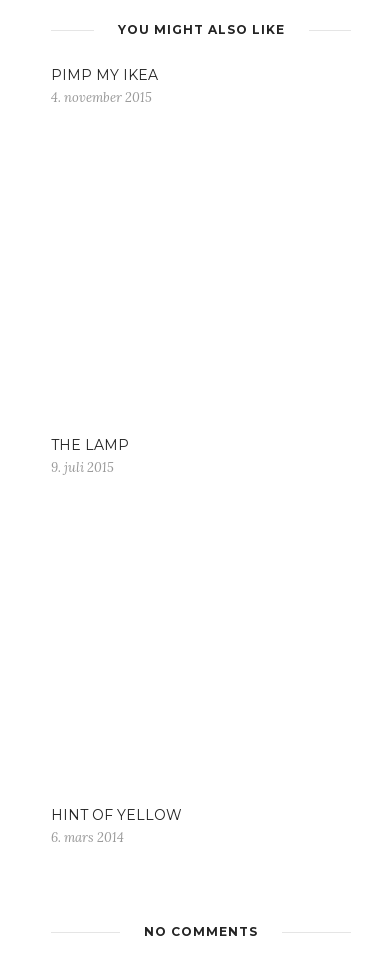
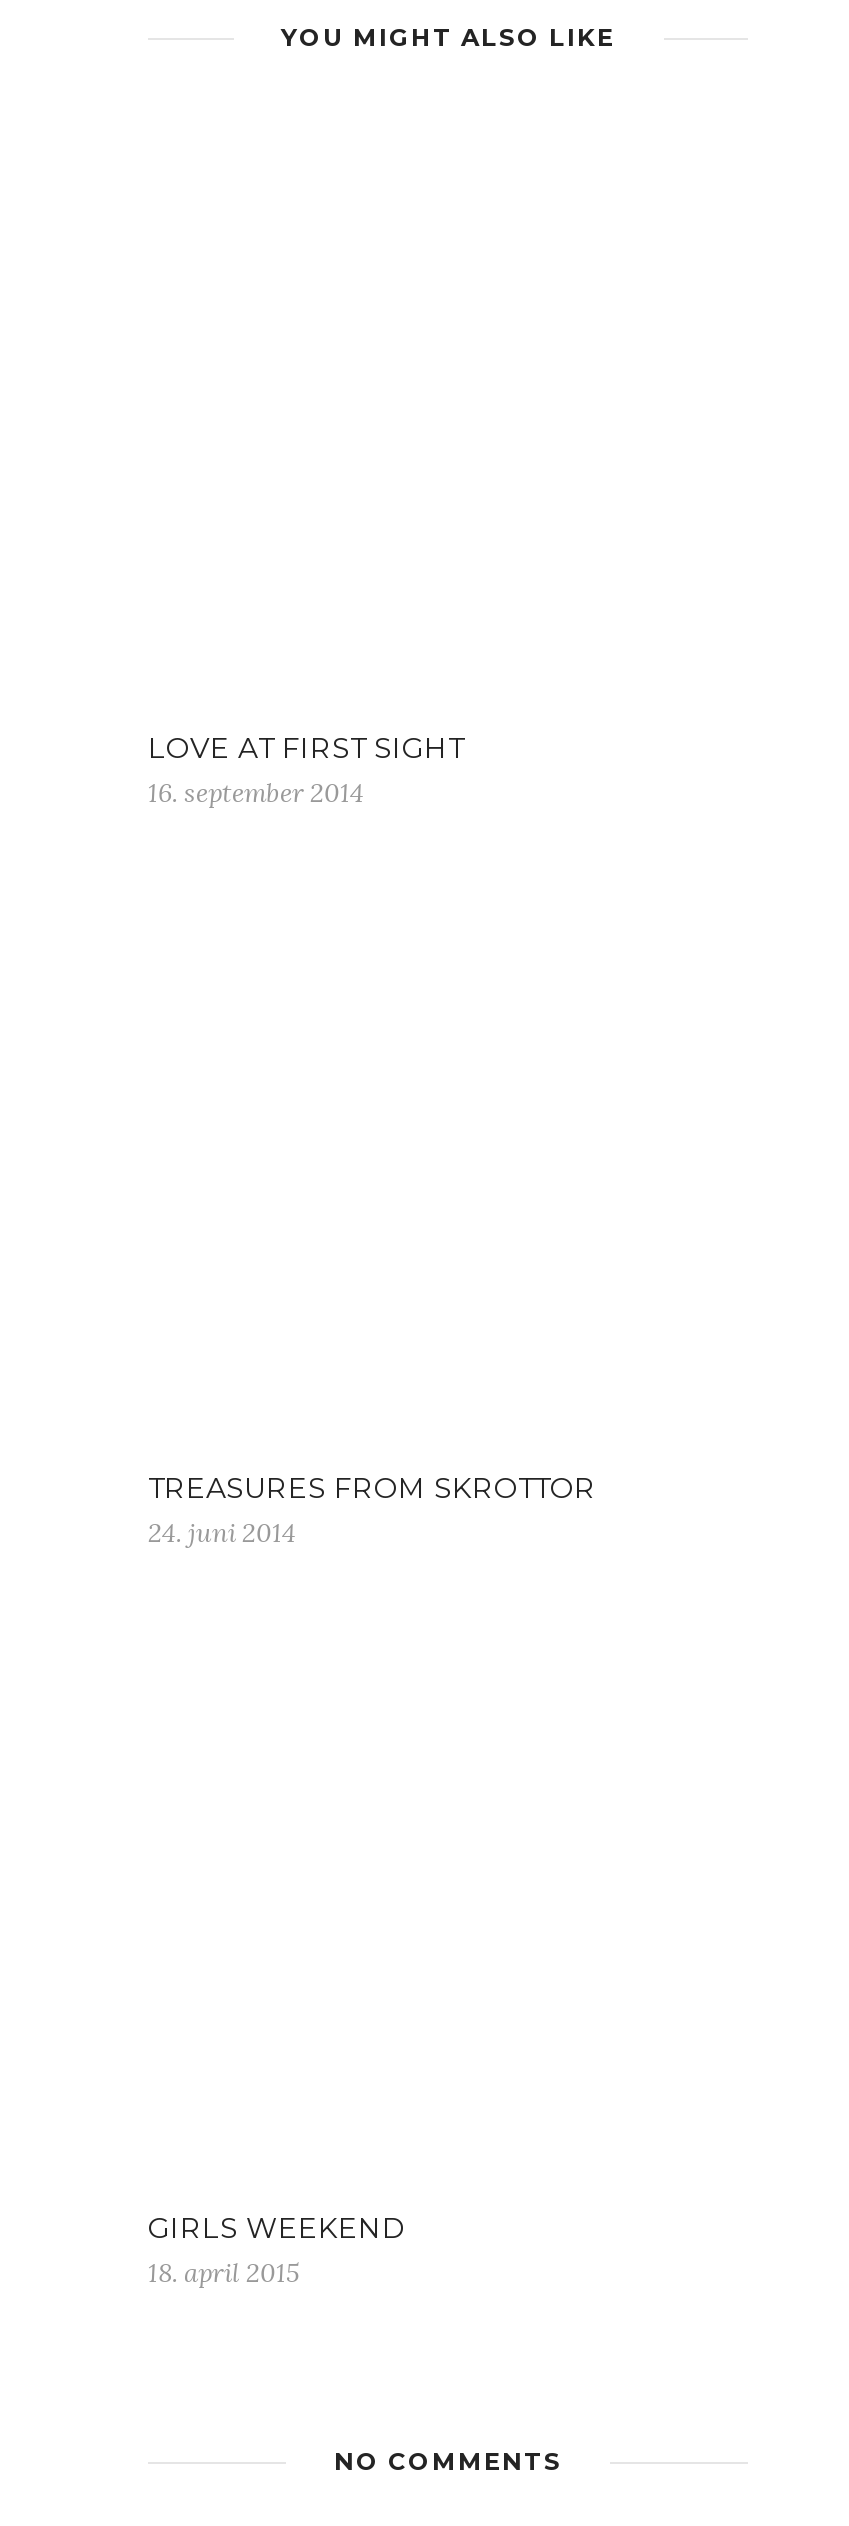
- PIMP MY IKEA
- 4. november 2015
+ LOVE AT FIRST SIGHT
+ 16. september 2014

- THE LAMP
- 9. juli 2015
+ TREASURES FROM SKROTTOR
+ 24. juni 2014

- HINT OF YELLOW
- 6. mars 2014
+ GIRLS WEEKEND
+ 18. april 2015
